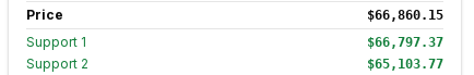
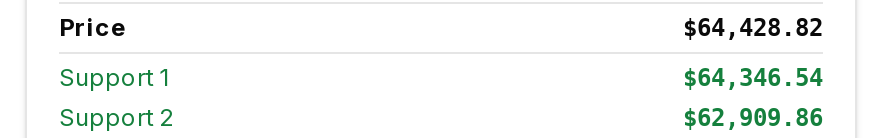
- $66,860.15
+ $64,428.82

- $66,797.37
+ $64,346.54

- $65,103.77
+ $62,909.86
